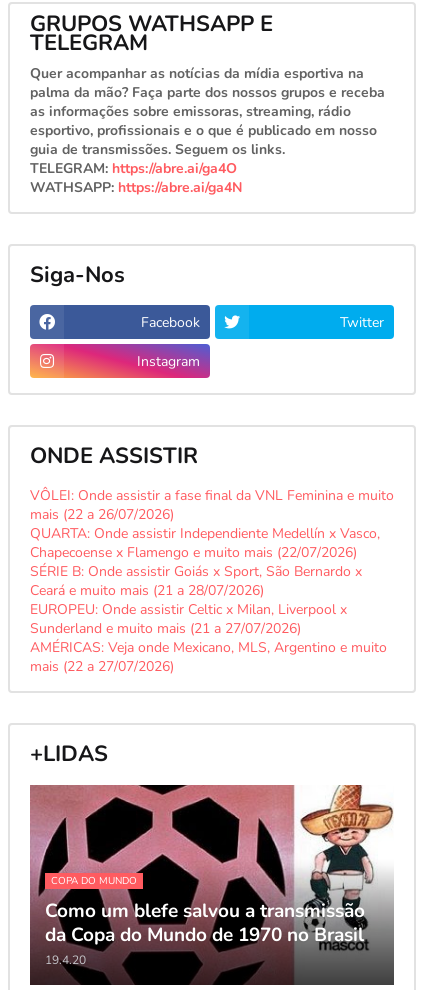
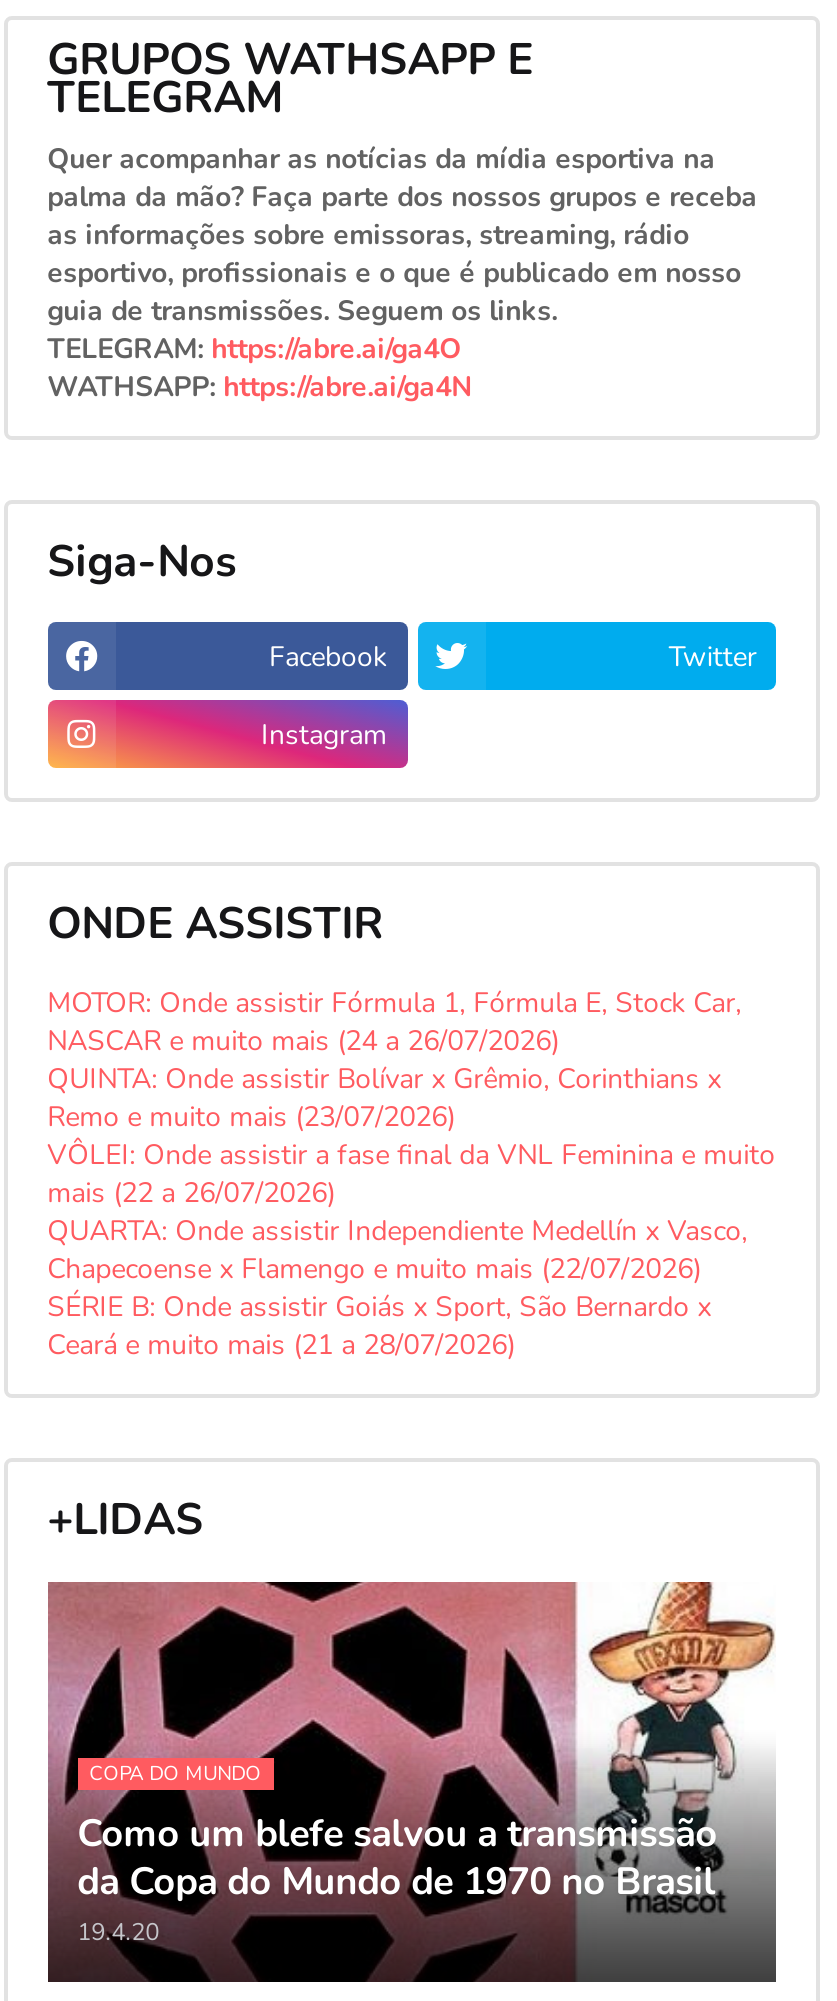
+ MOTOR: Onde assistir Fórmula 1, Fórmula E, Stock Car,
+ NASCAR e muito mais (24 a 26/07/2026)
+ QUINTA: Onde assistir Bolívar x Grêmio, Corinthians x
+ Remo e muito mais (23/07/2026)

moved down: VÔLEI: Onde assistir a fase final da VNL Feminina e muito | mais (22 a 26/07/2026) | QUARTA: Onde assistir Independiente Medellín x Vasco, | Chapecoense x Flamengo e muito mais (22/07/2026) | SÉRIE B: Onde assistir Goiás x Sport, São Bernardo x | Ceará e muito mais (21 a 28/07/2026)

- EUROPEU: Onde assistir Celtic x Milan, Liverpool x
- Sunderland e muito mais (21 a 27/07/2026)
- AMÉRICAS: Veja onde Mexicano, MLS, Argentino e muito
- mais (22 a 27/07/2026)
